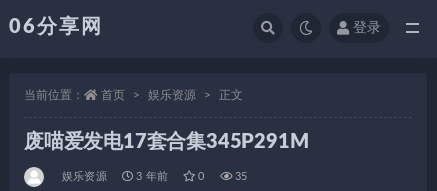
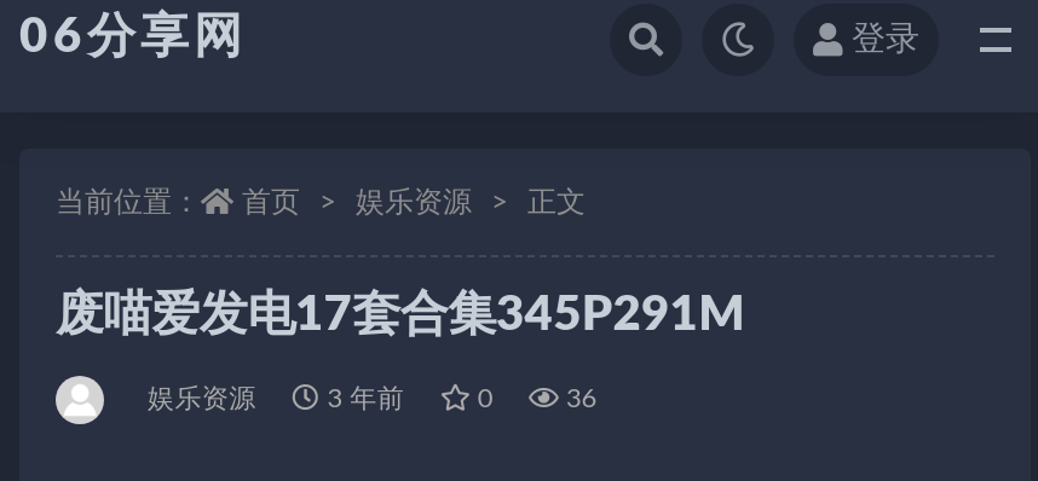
- 35
+ 36
